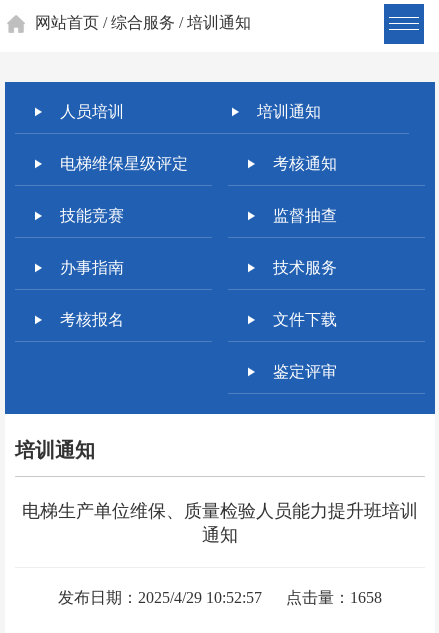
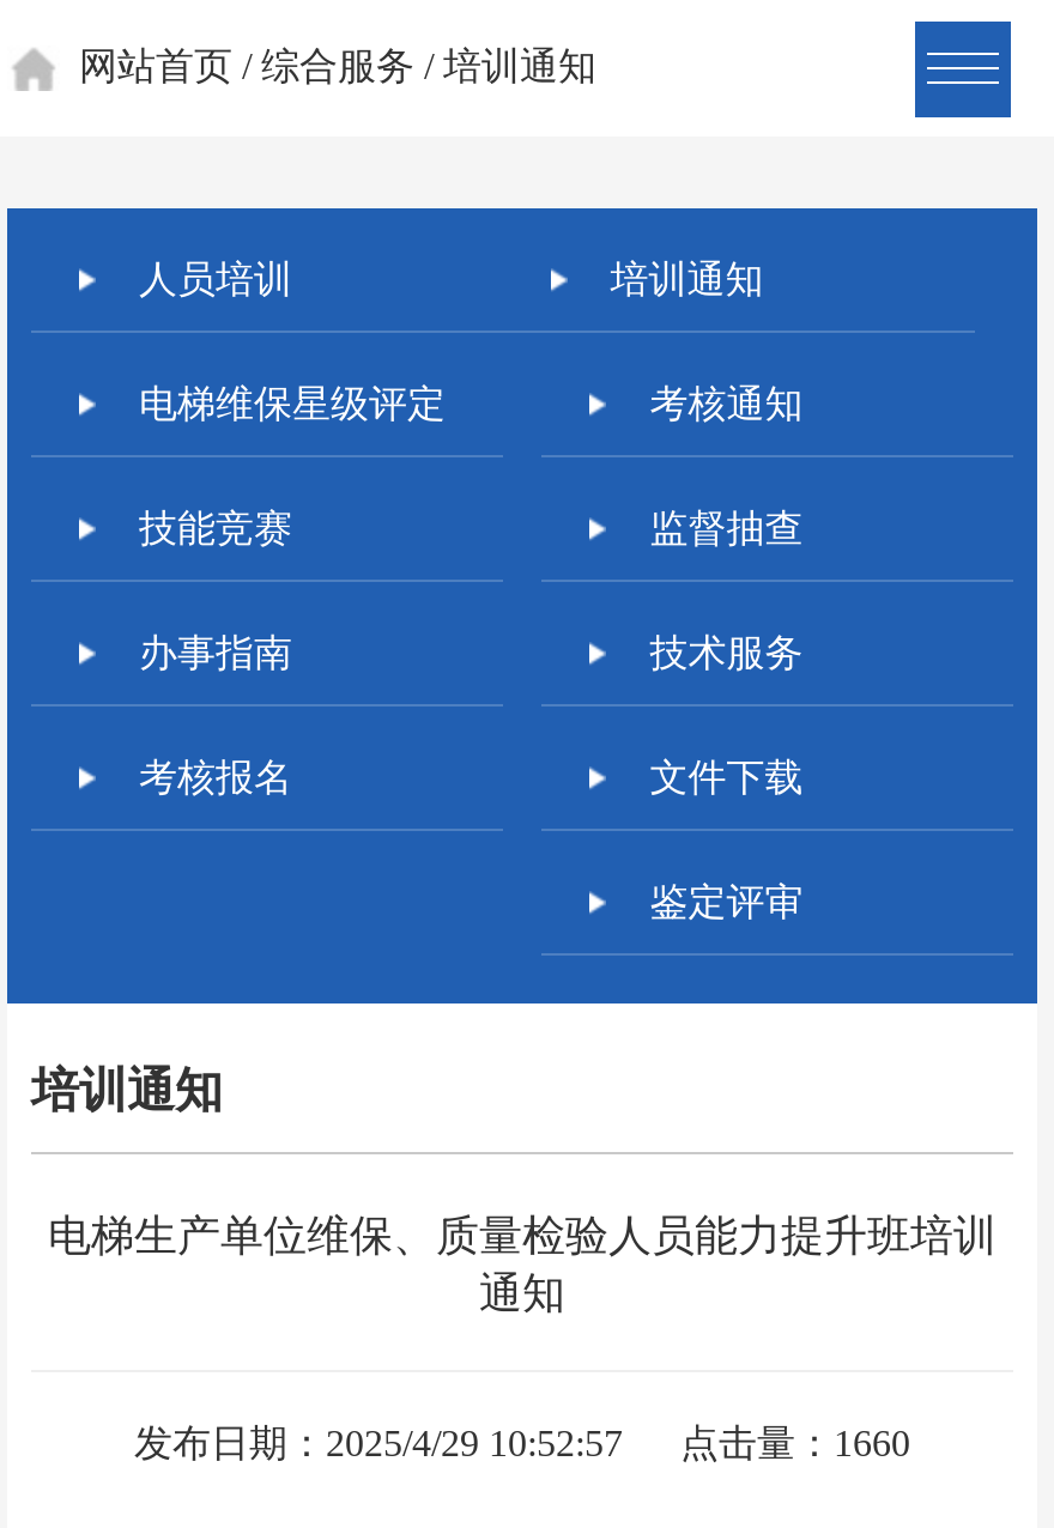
- 发布日期：2025/4/29 10:52:57 点击量：1658
+ 发布日期：2025/4/29 10:52:57 点击量：1660
